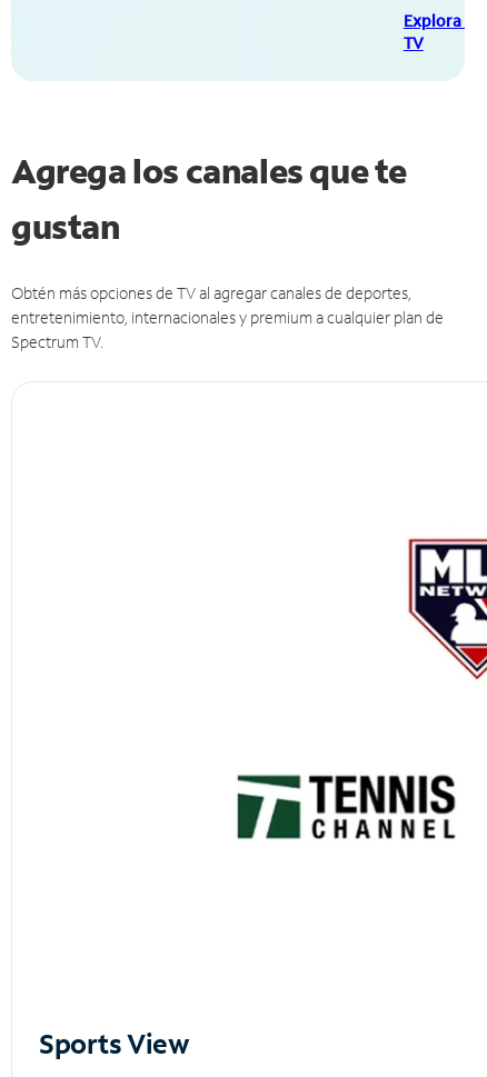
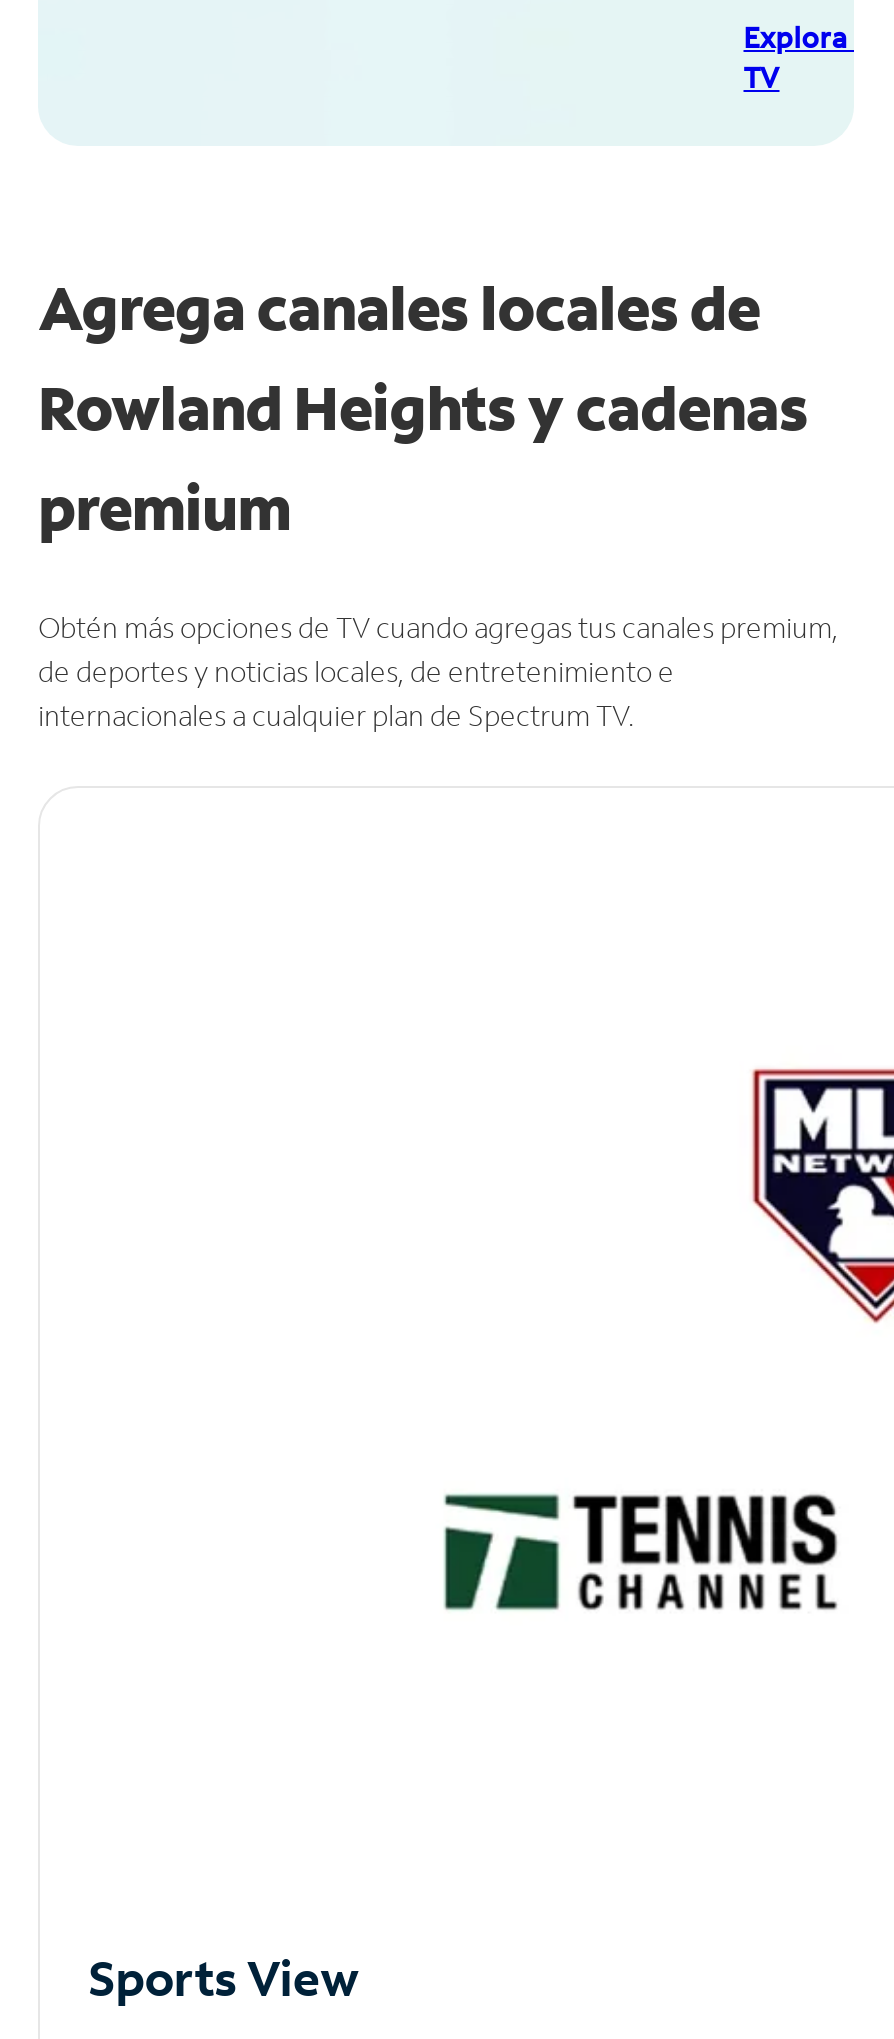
- Agrega los canales que te
- gustan
+ Agrega canales locales de
+ Rowland Heights y cadenas
+ premium

- Obtén más opciones de TV al agregar canales de deportes,
- entretenimiento, internacionales y premium a cualquier plan de
- Spectrum TV.
+ Obtén más opciones de TV cuando agregas tus canales premium,
+ de deportes y noticias locales, de entretenimiento e
+ internacionales a cualquier plan de Spectrum TV.
